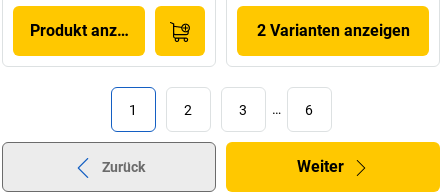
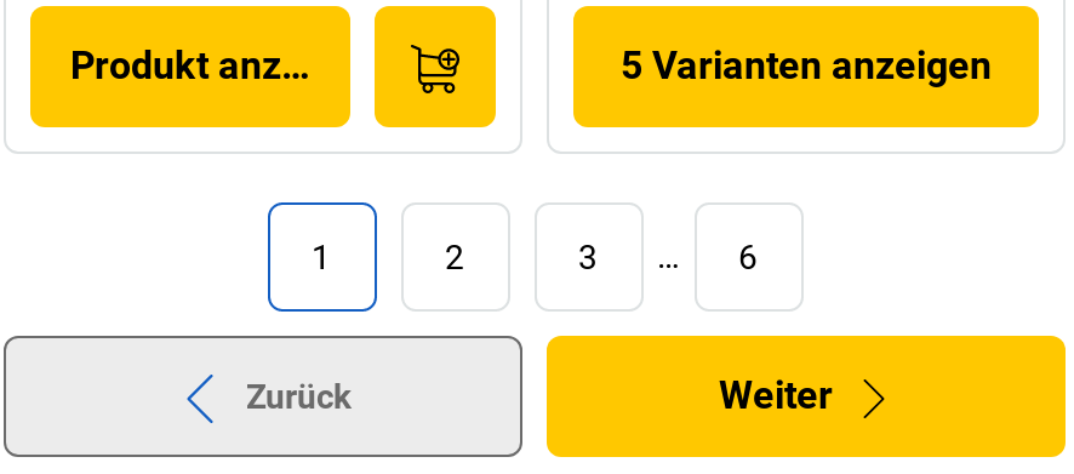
- 2 Varianten anzeigen
+ 5 Varianten anzeigen
